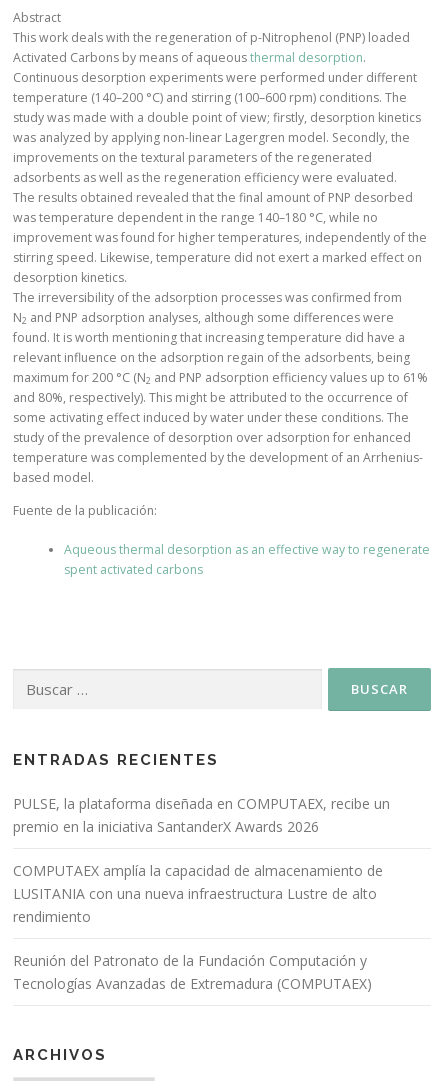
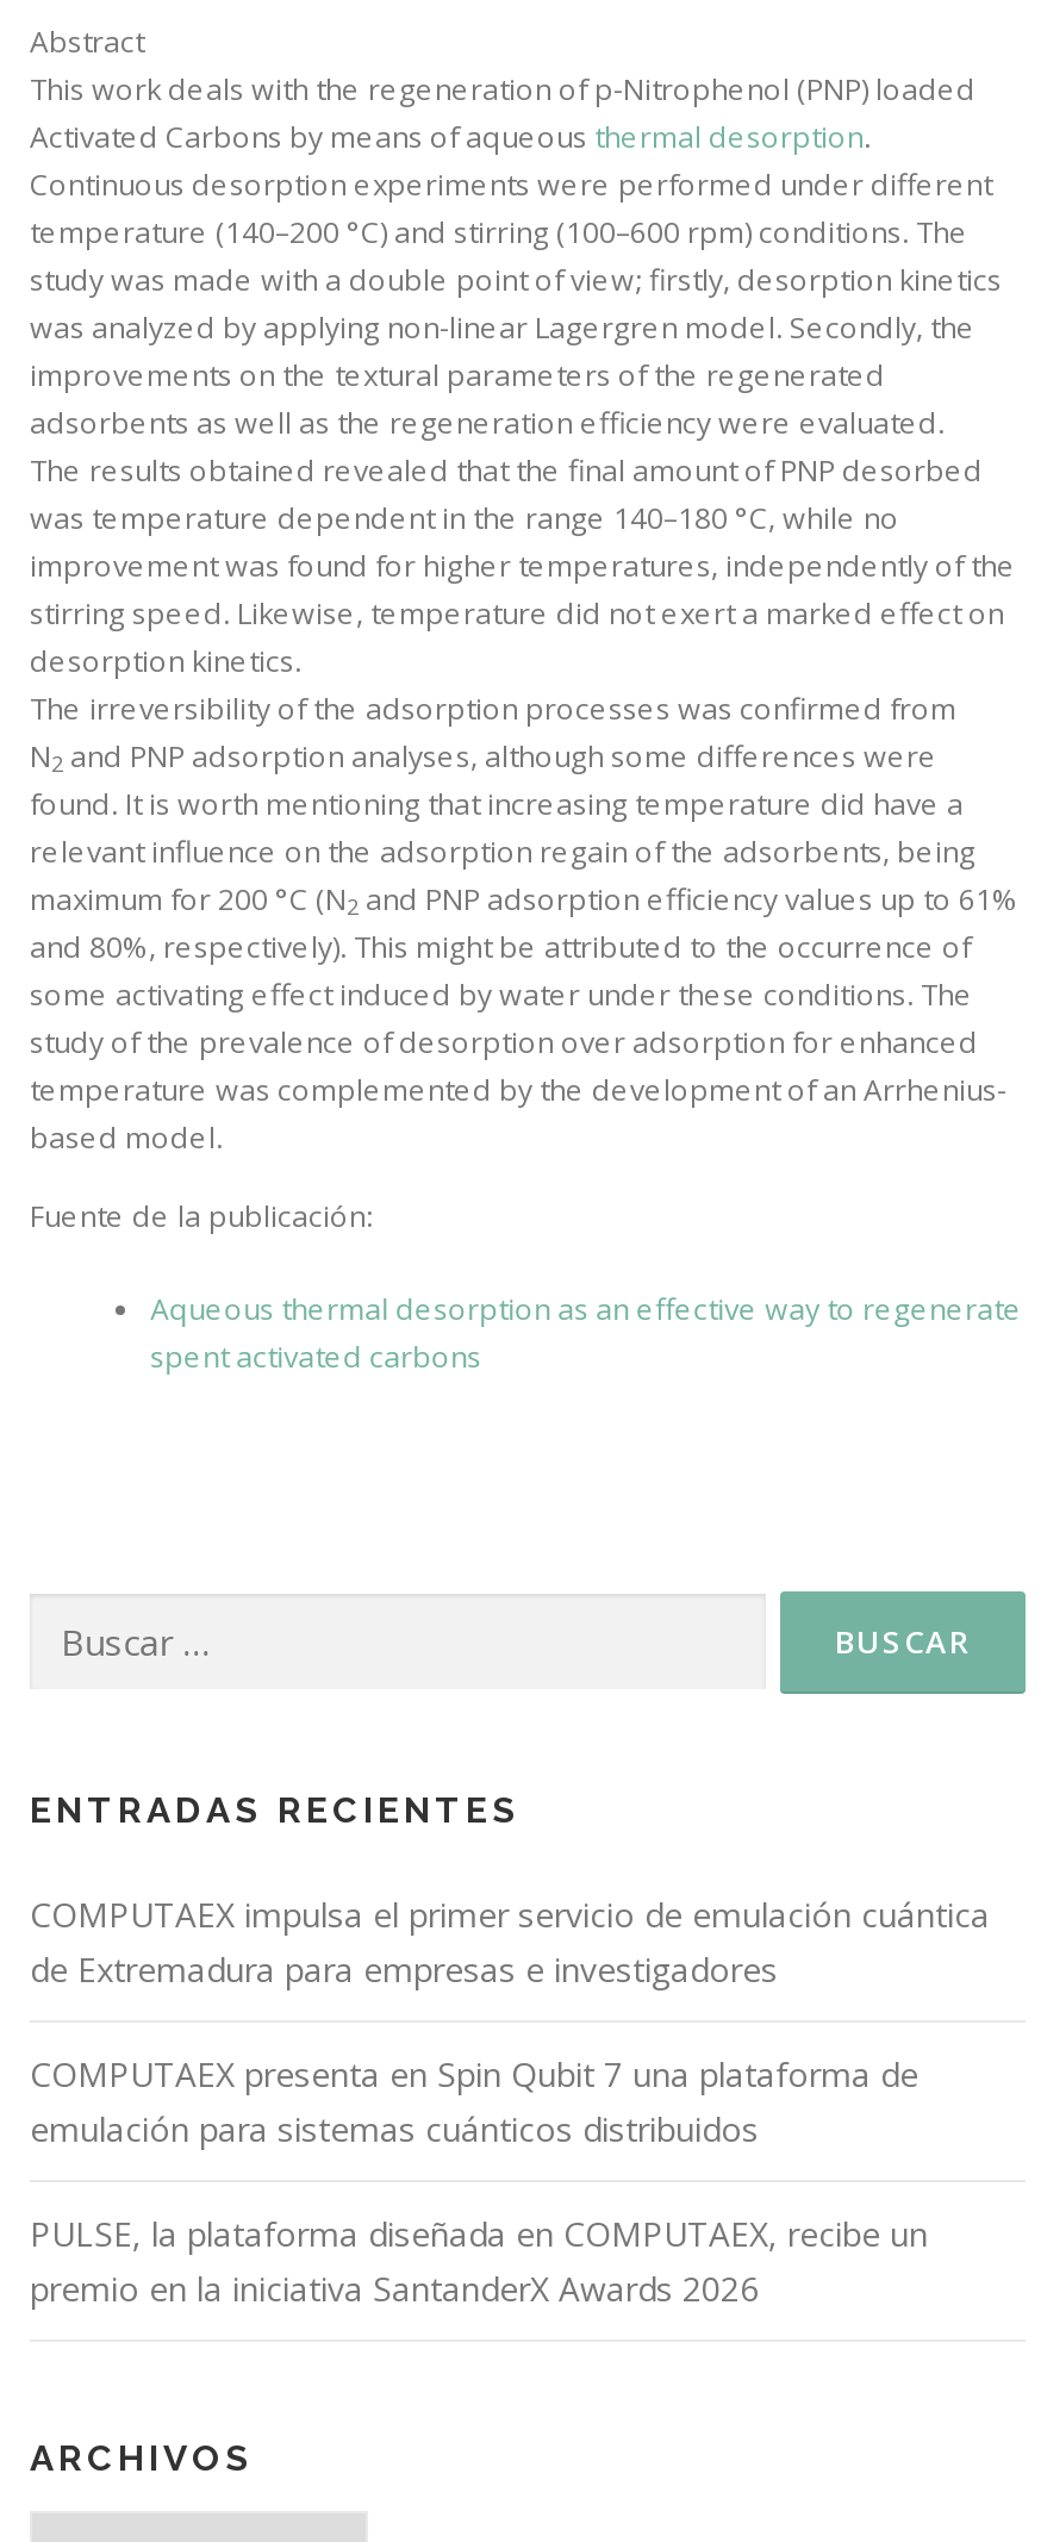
+ COMPUTAEX impulsa el primer servicio de emulación cuántica
+ de Extremadura para empresas e investigadores
+ COMPUTAEX presenta en Spin Qubit 7 una plataforma de
+ emulación para sistemas cuánticos distribuidos

moved down: PULSE, la plataforma diseñada en COMPUTAEX, recibe un | premio en la iniciativa SantanderX Awards 2026

- COMPUTAEX amplía la capacidad de almacenamiento de
- LUSITANIA con una nueva infraestructura Lustre de alto
- rendimiento
- Reunión del Patronato de la Fundación Computación y
- Tecnologías Avanzadas de Extremadura (COMPUTAEX)
